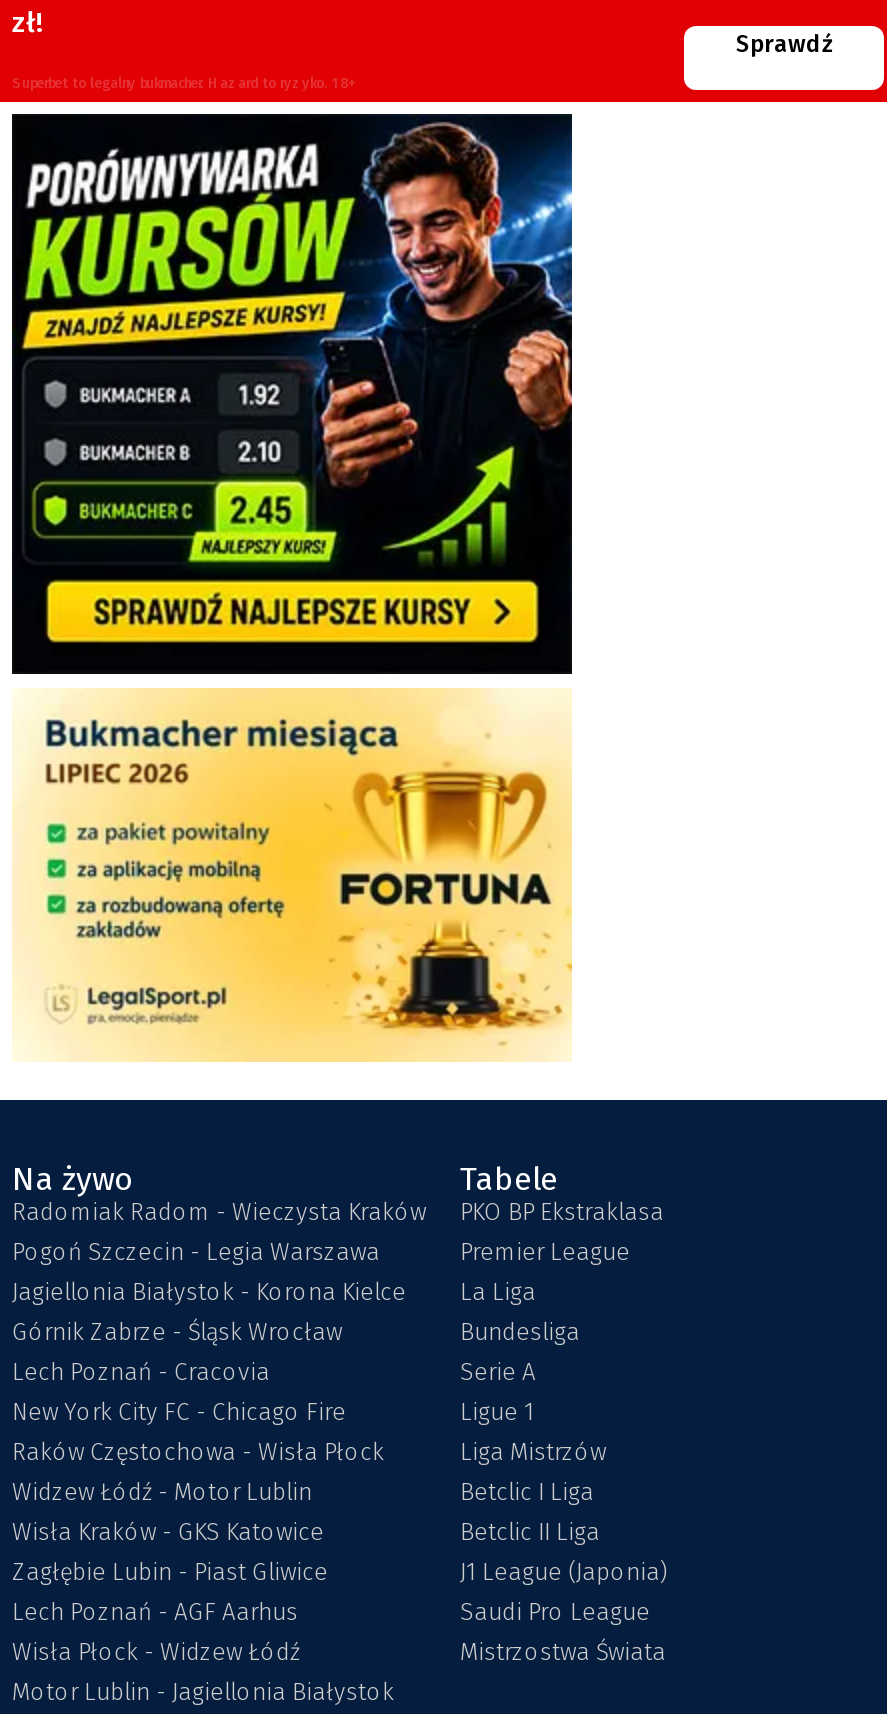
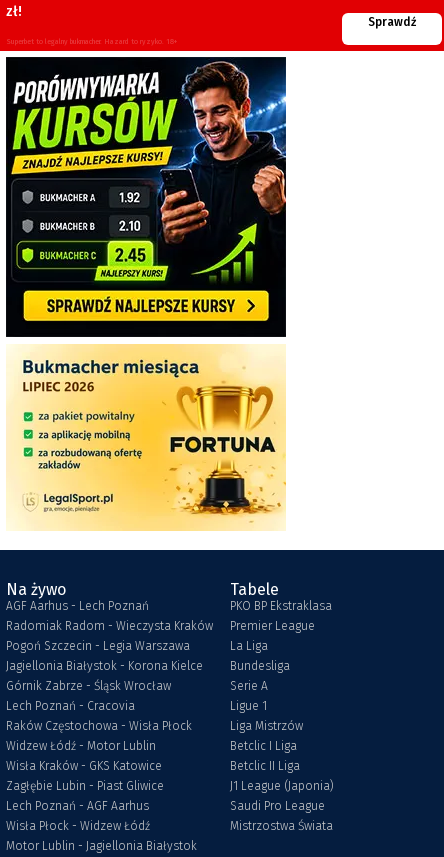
moved down: Radomiak Radom - Wieczysta Kraków | Pogoń Szczecin - Legia Warszawa | Jagiellonia Białystok - Korona Kielce | Górnik Zabrze - Śląsk Wrocław | Lech Poznań - Cracovia

+ AGF Aarhus - Lech Poznań

- New York City FC - Chicago Fire
